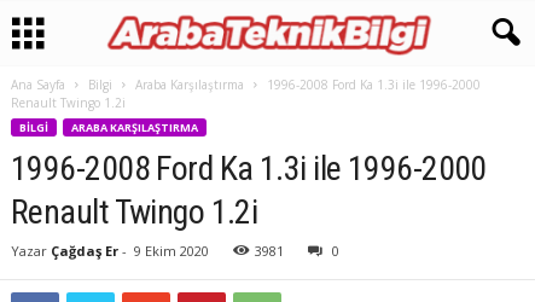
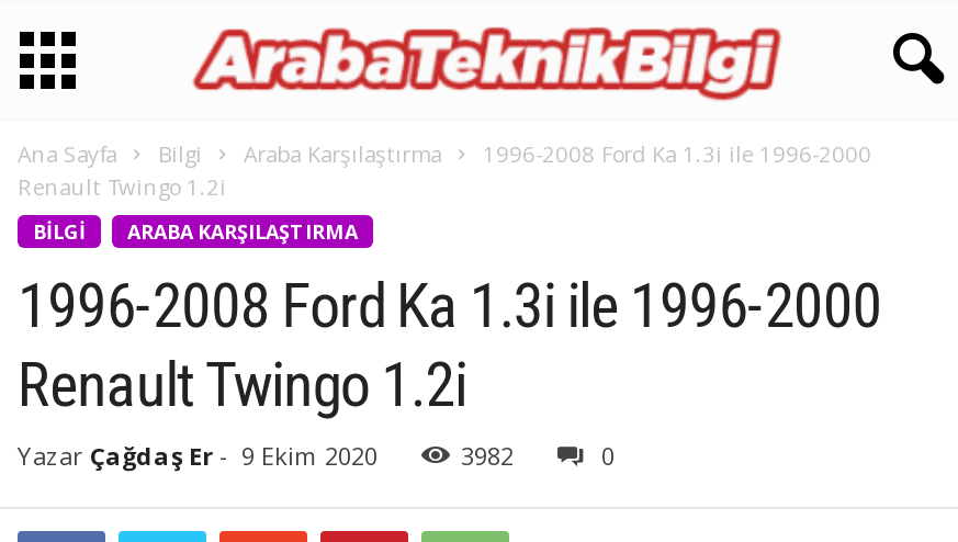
- 3981
+ 3982
